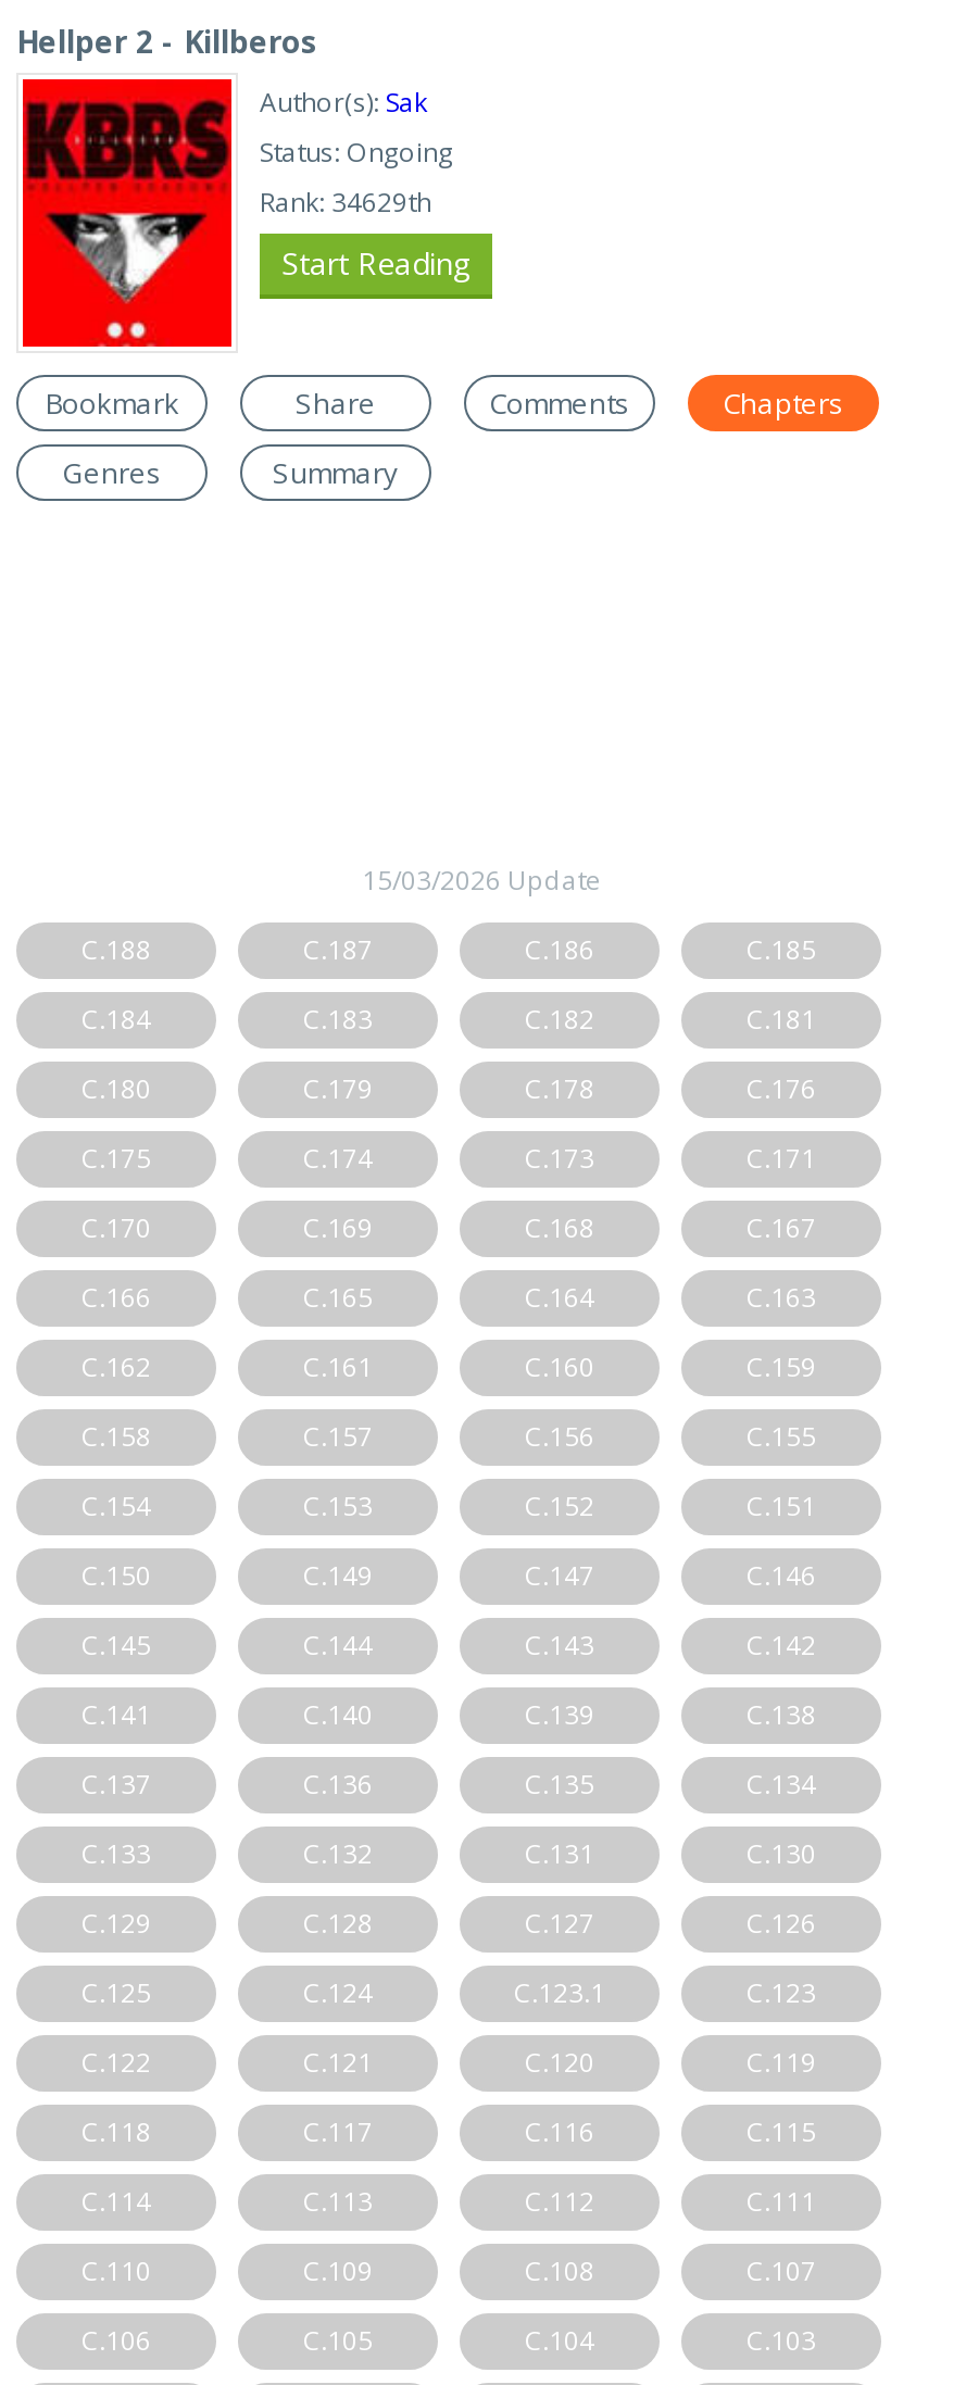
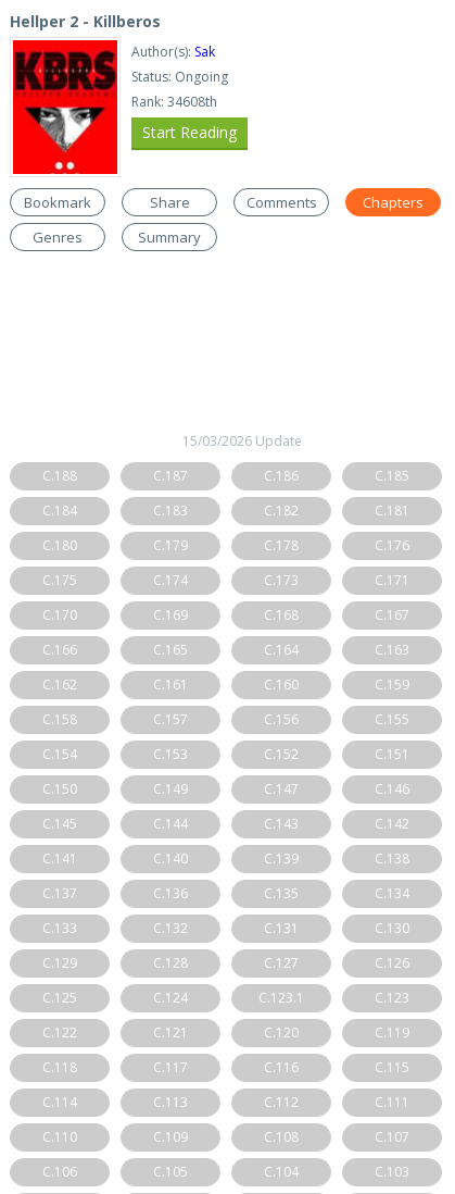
- Rank: 34629th
+ Rank: 34608th
